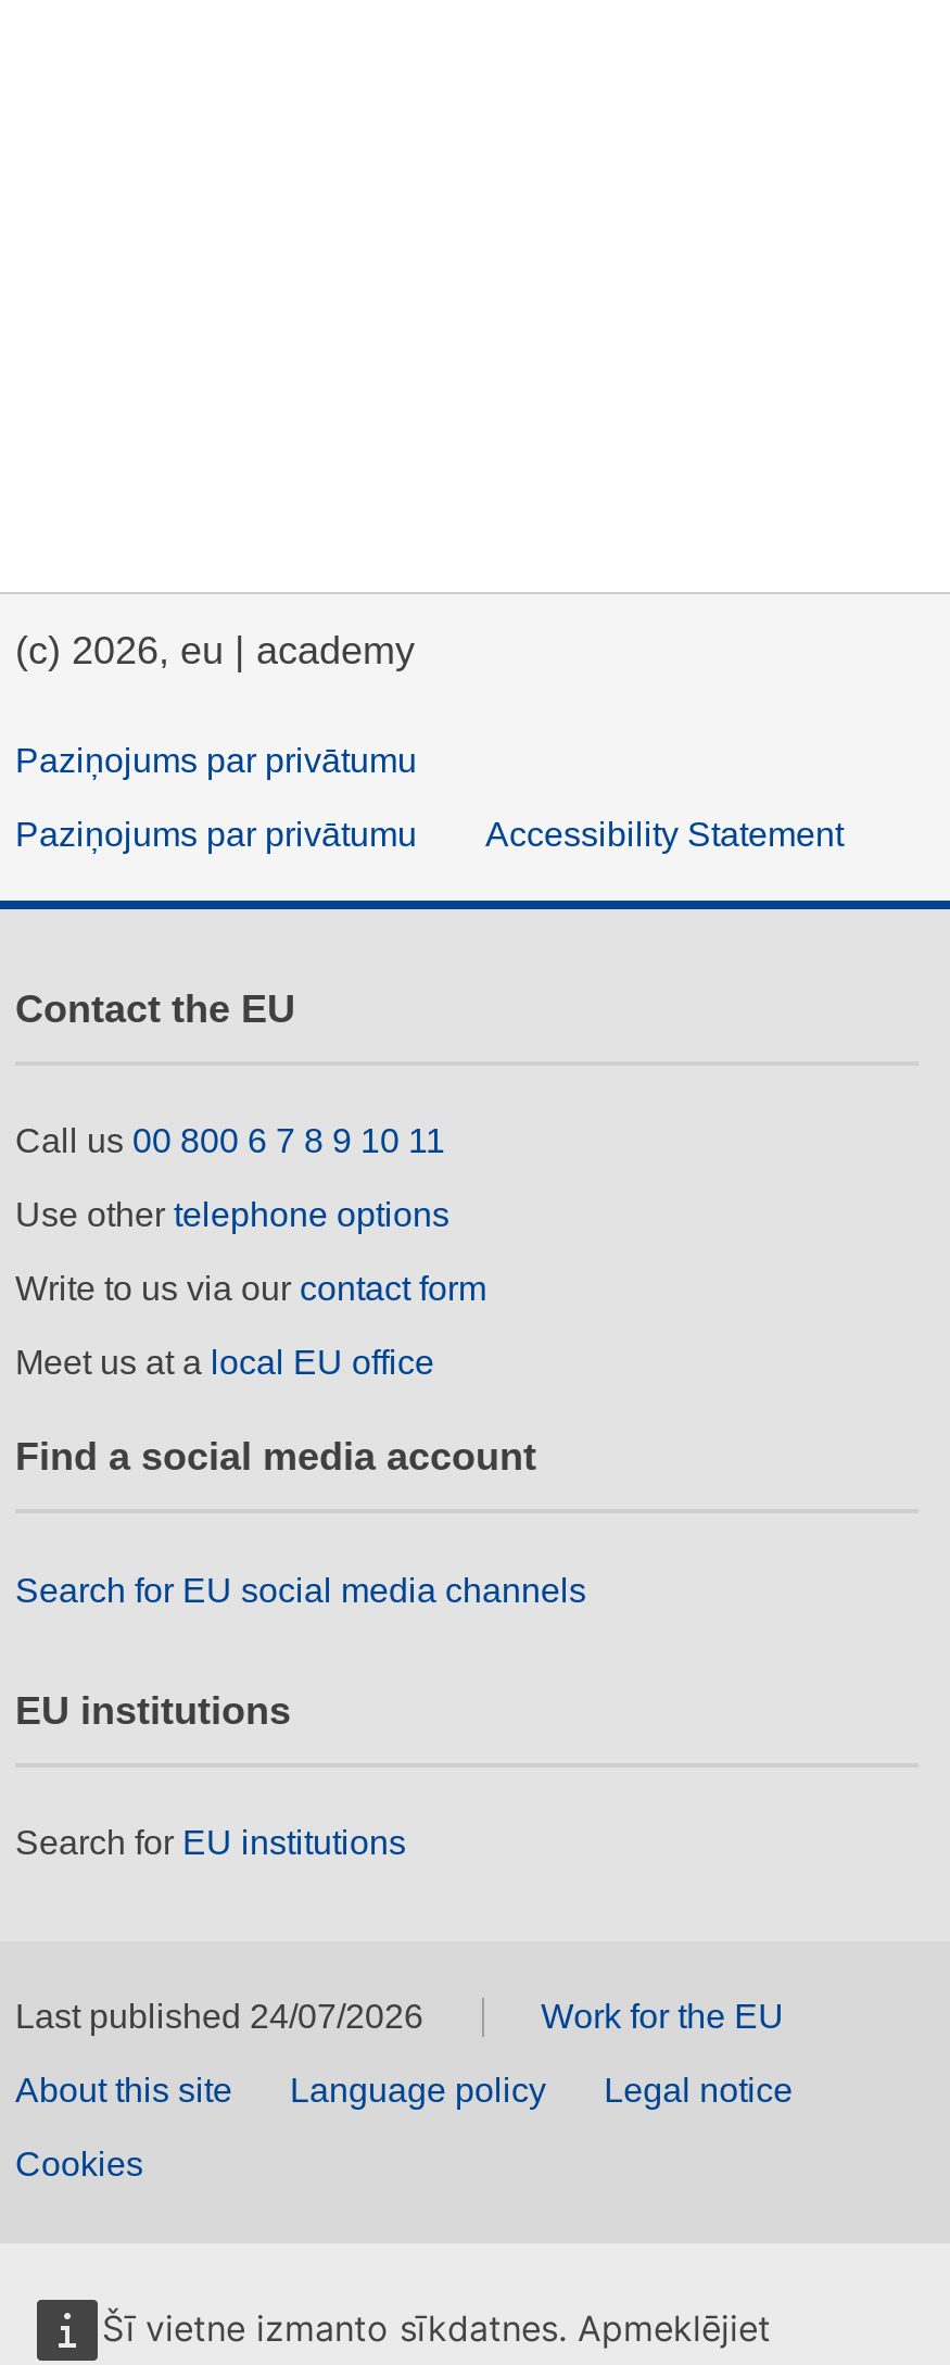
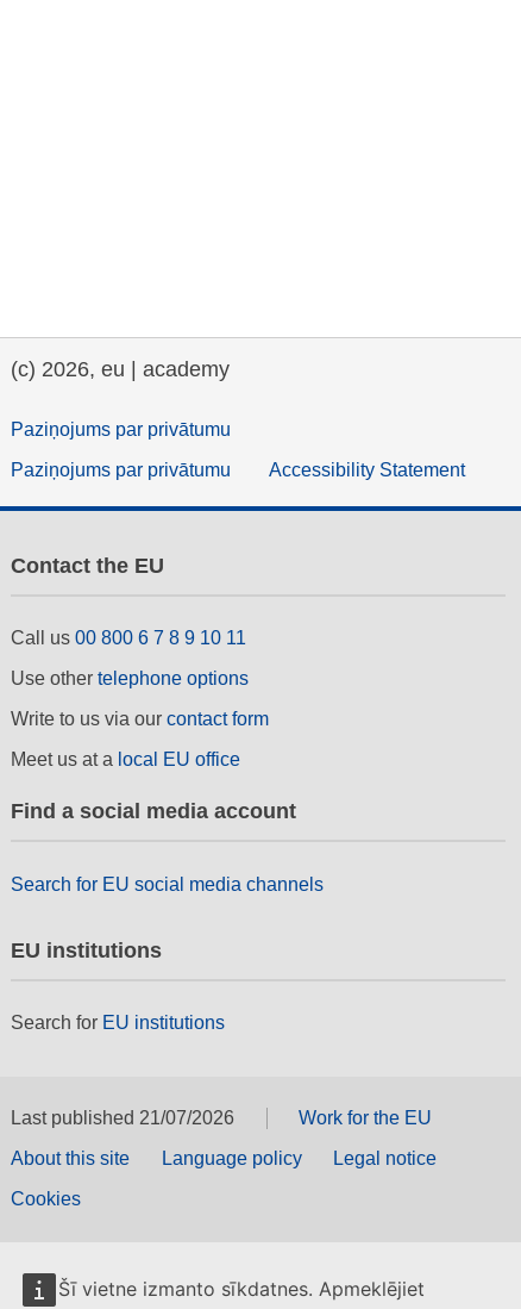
- Last published 24/07/2026
+ Last published 21/07/2026
